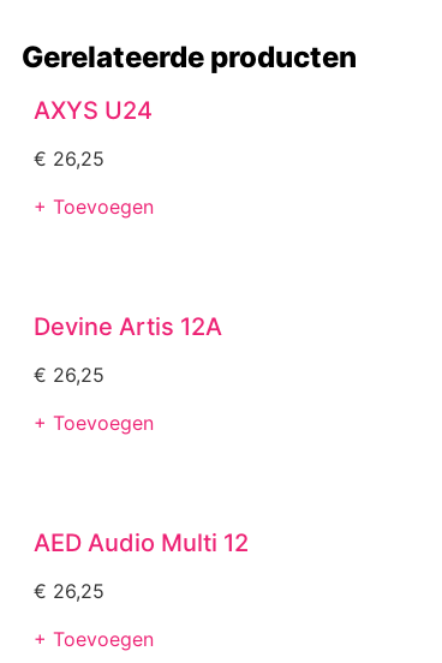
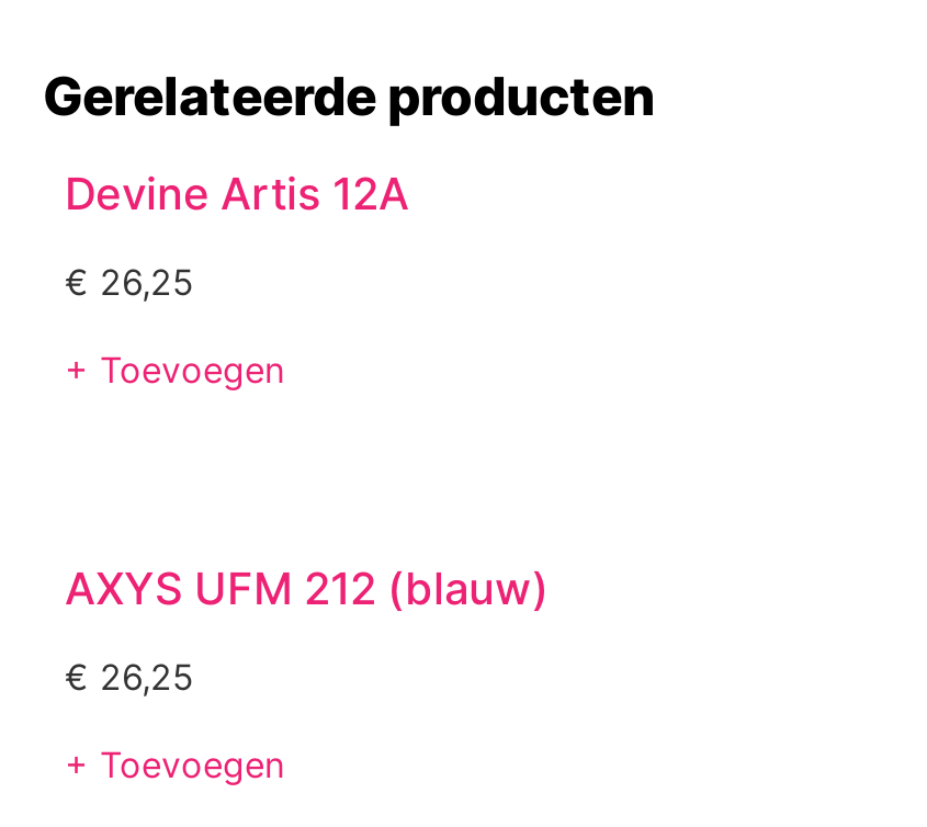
- AXYS U24
- €26,25
- + Toevoegen

- AED Audio Multi 12
+ AXYS UFM 212 (blauw)
